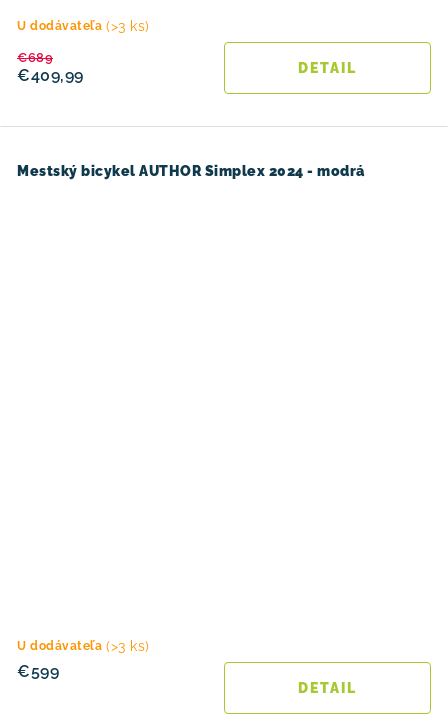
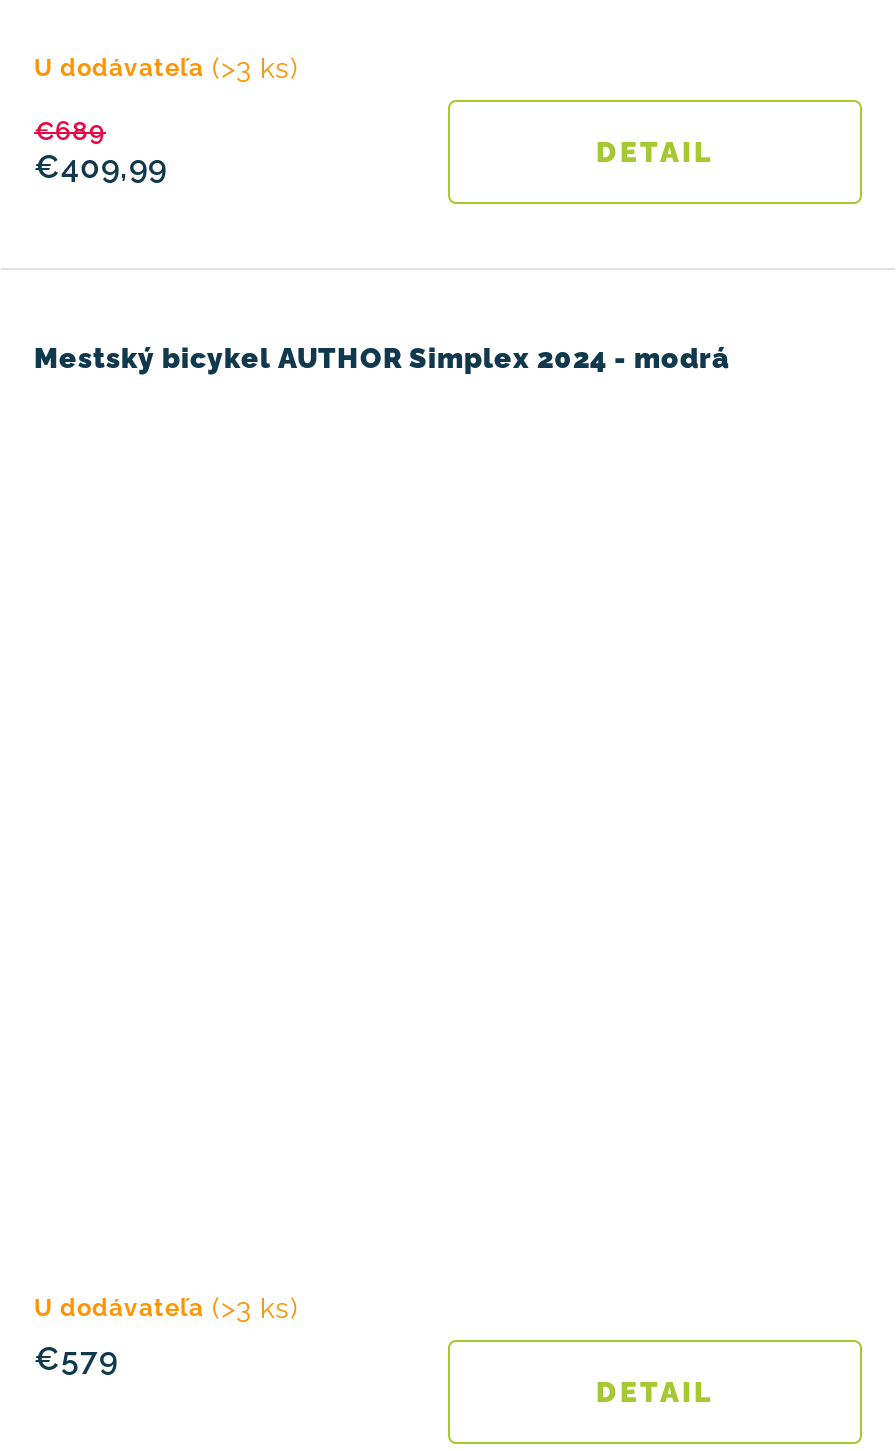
- €599
+ €579
